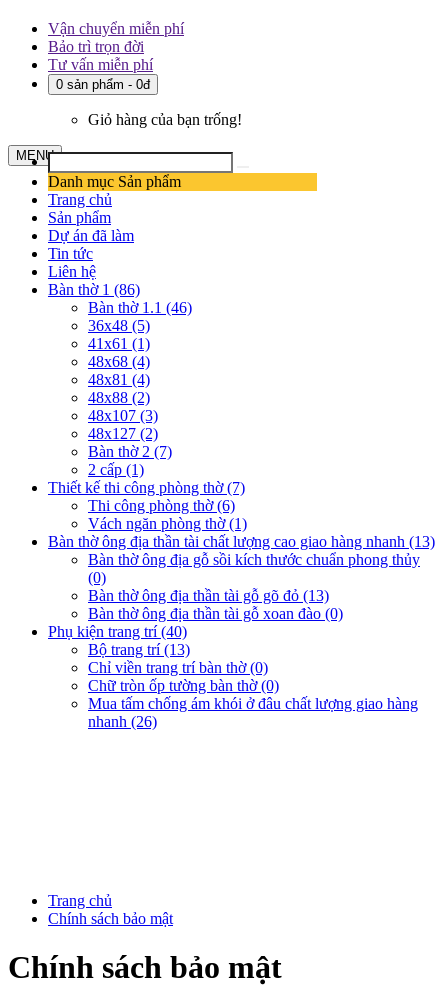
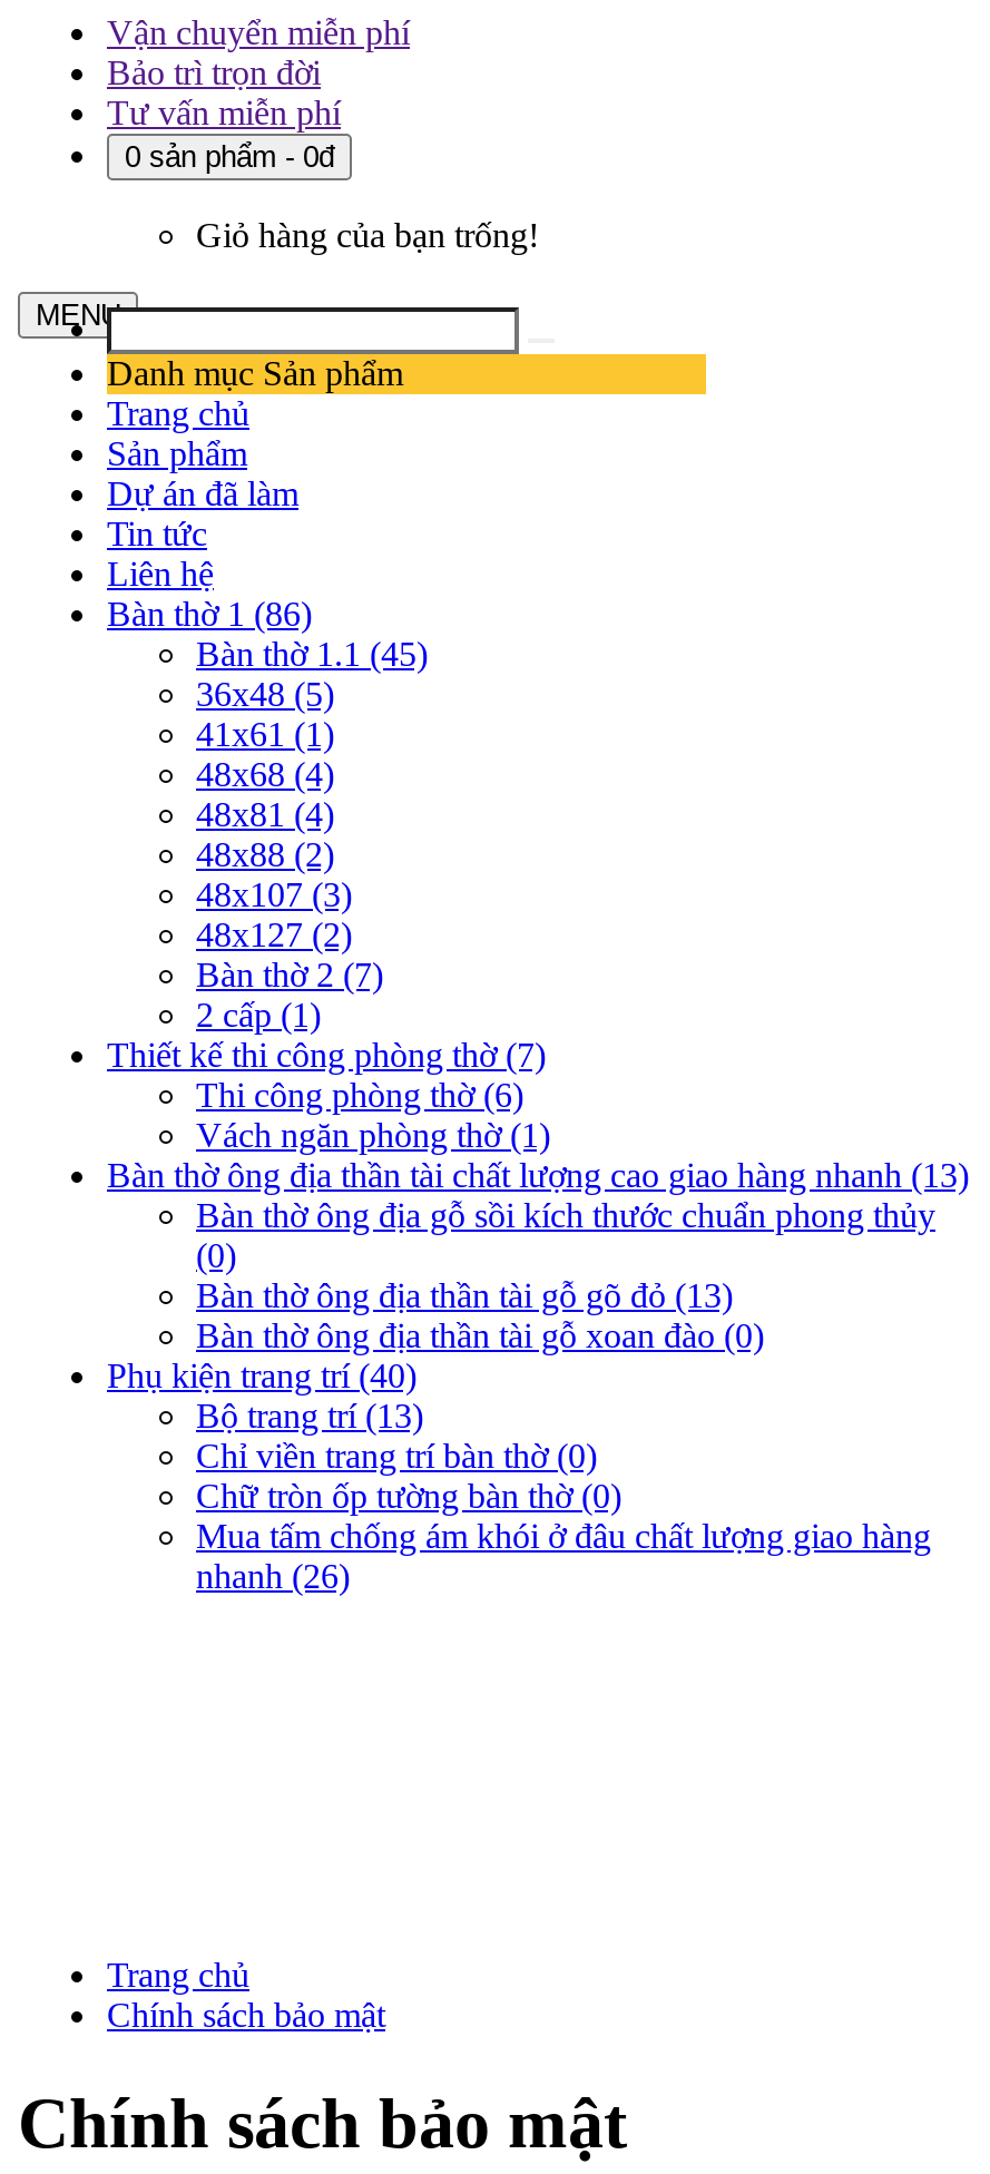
- Bàn thờ 1.1 (46)
+ Bàn thờ 1.1 (45)
